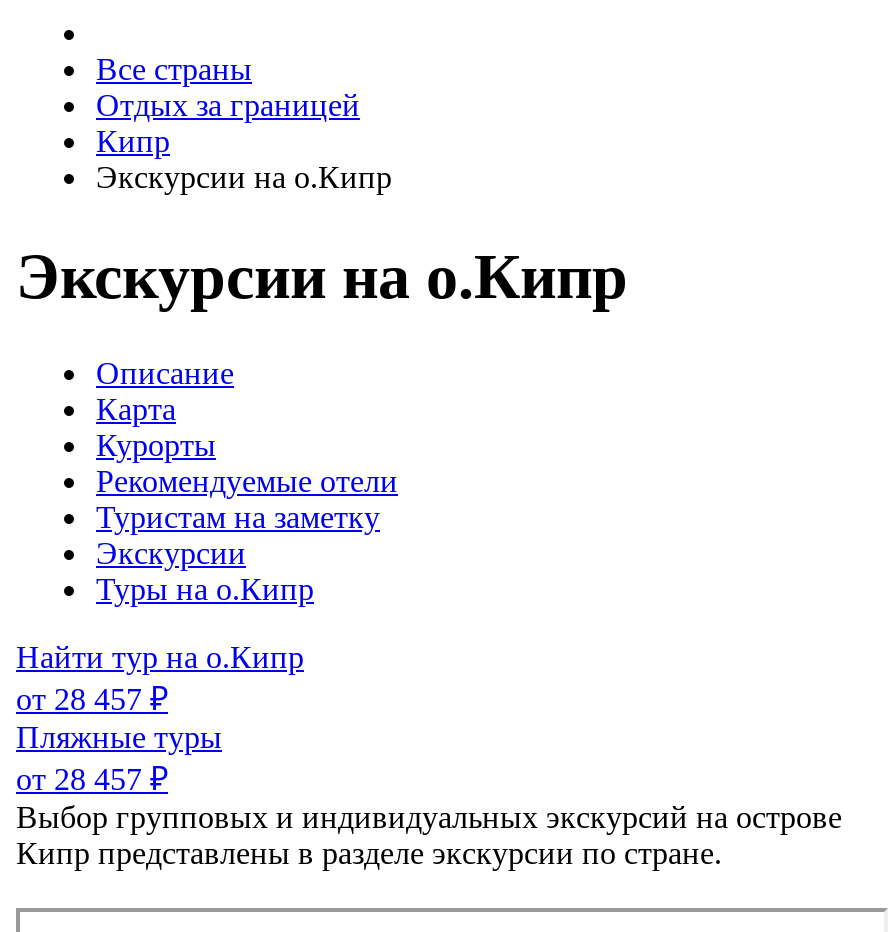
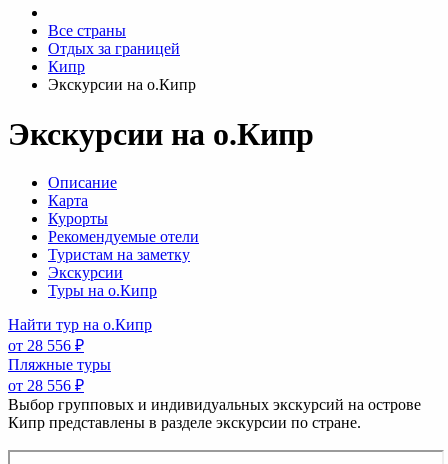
- от 28 457 ₽
+ от 28 556 ₽

- от 28 457 ₽
+ от 28 556 ₽
